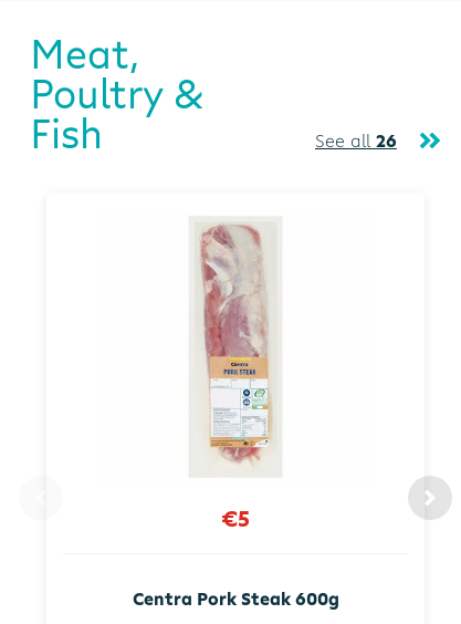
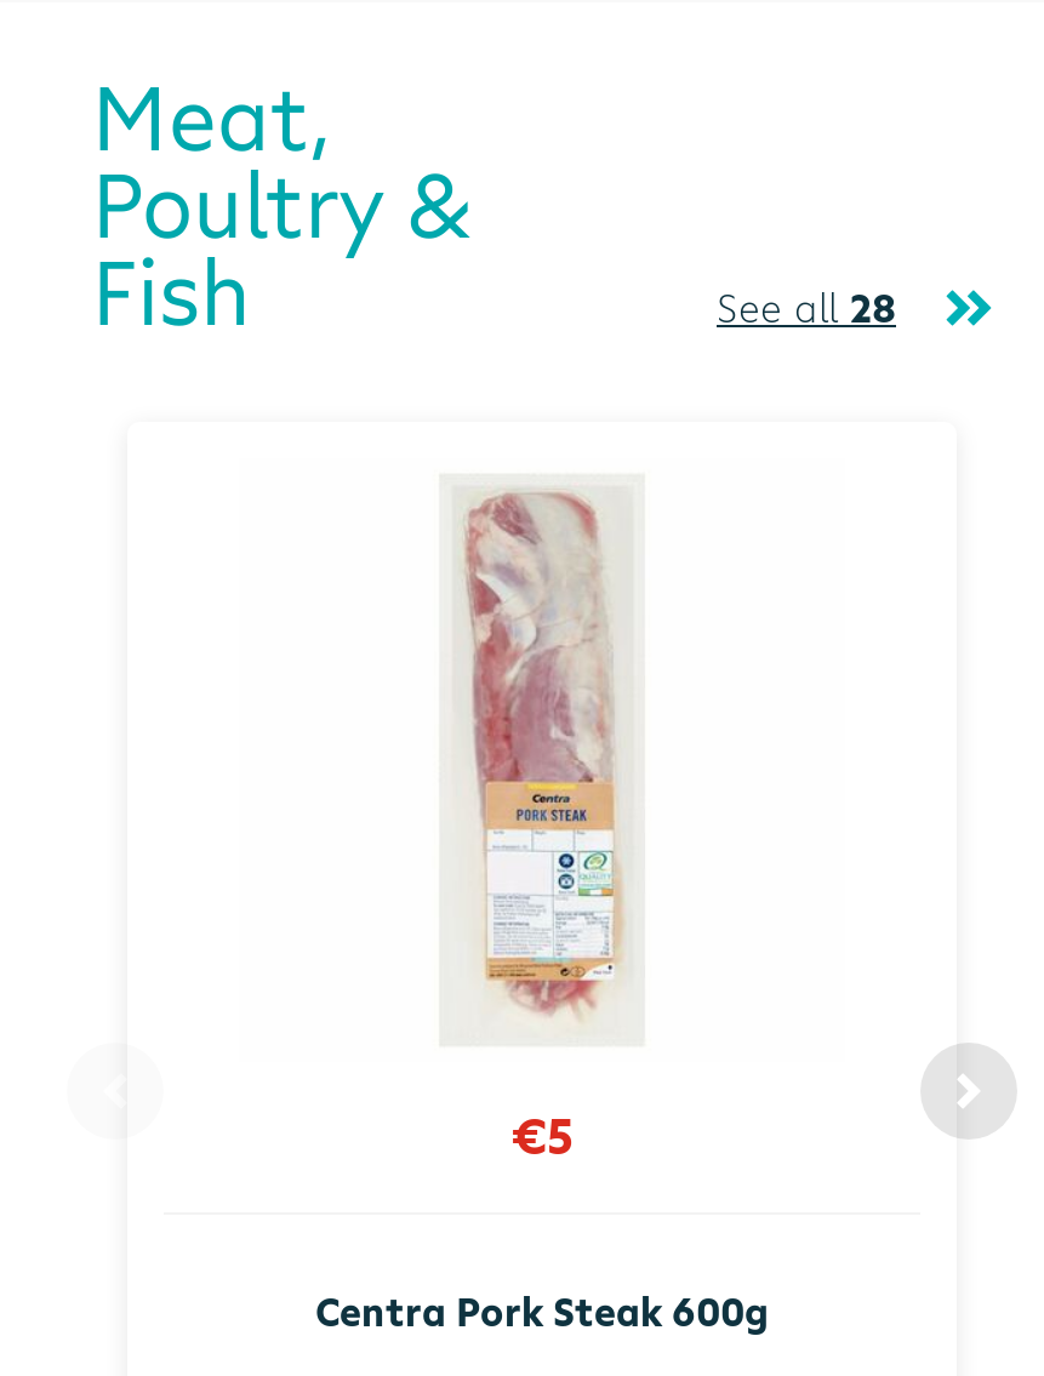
- See all 26
+ See all 28
